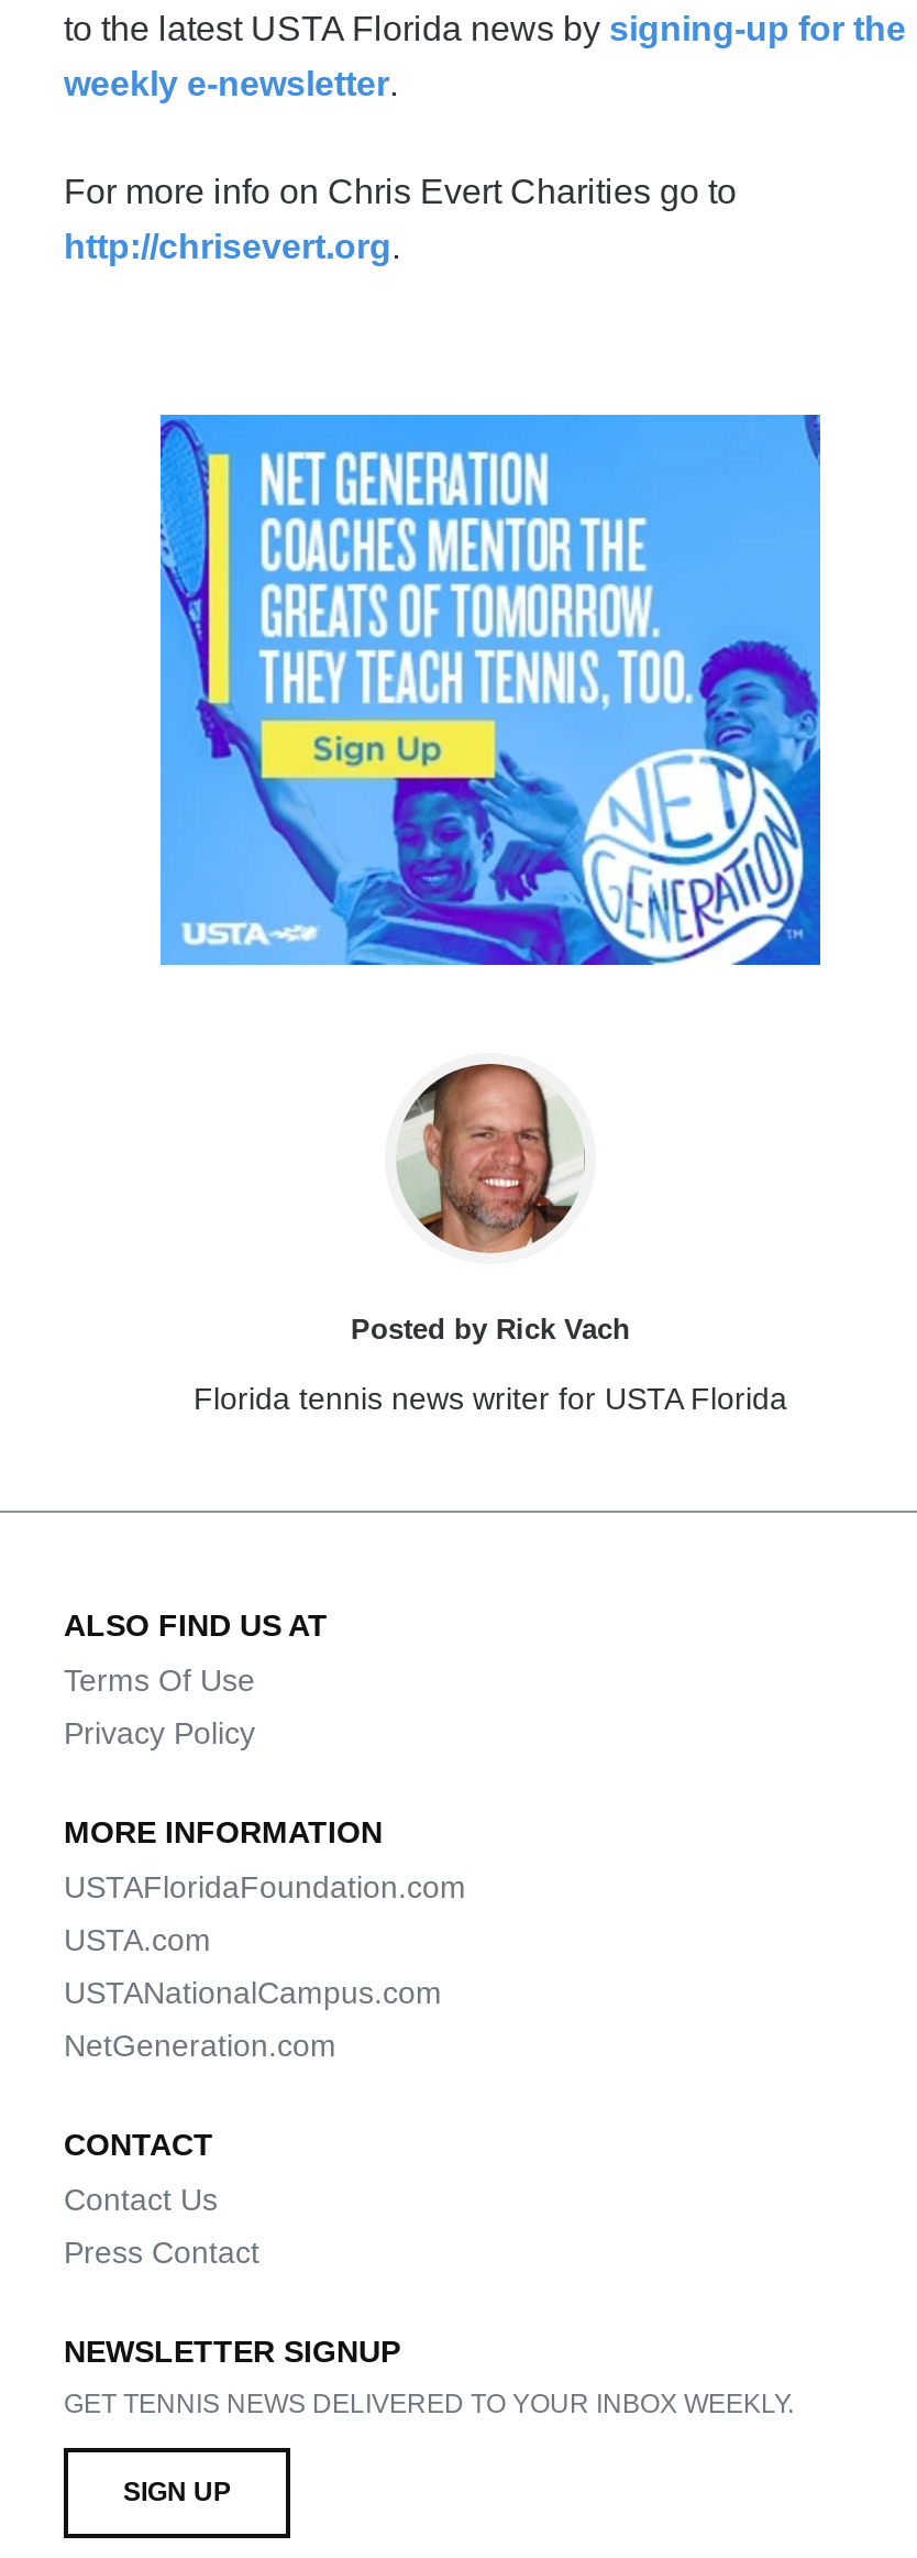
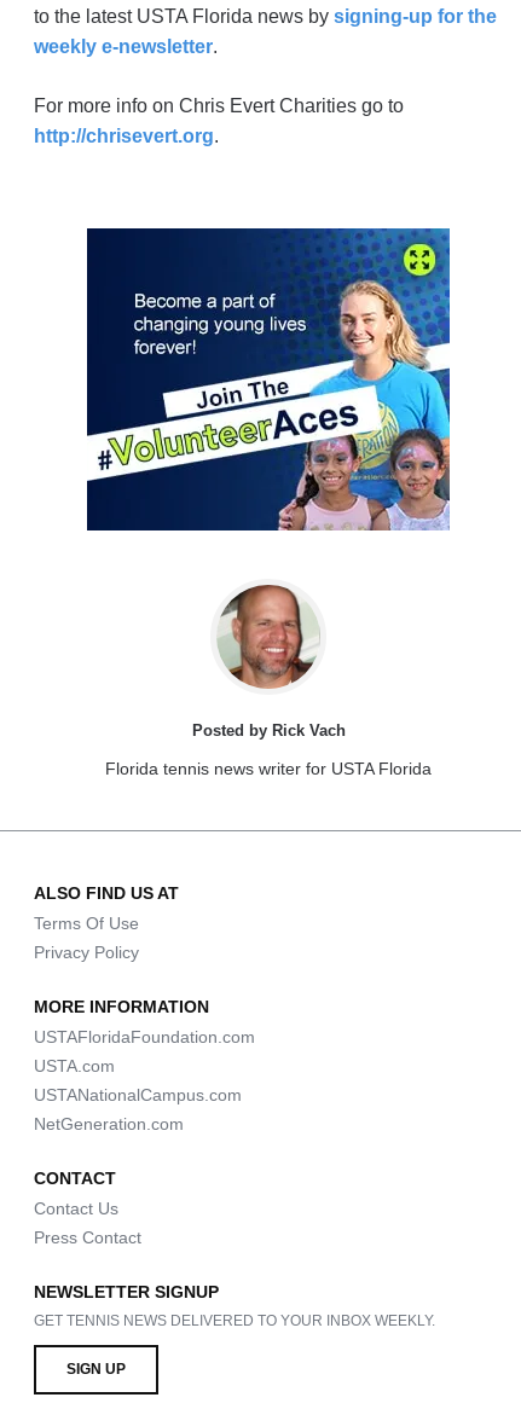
- [image]
+ [image]
